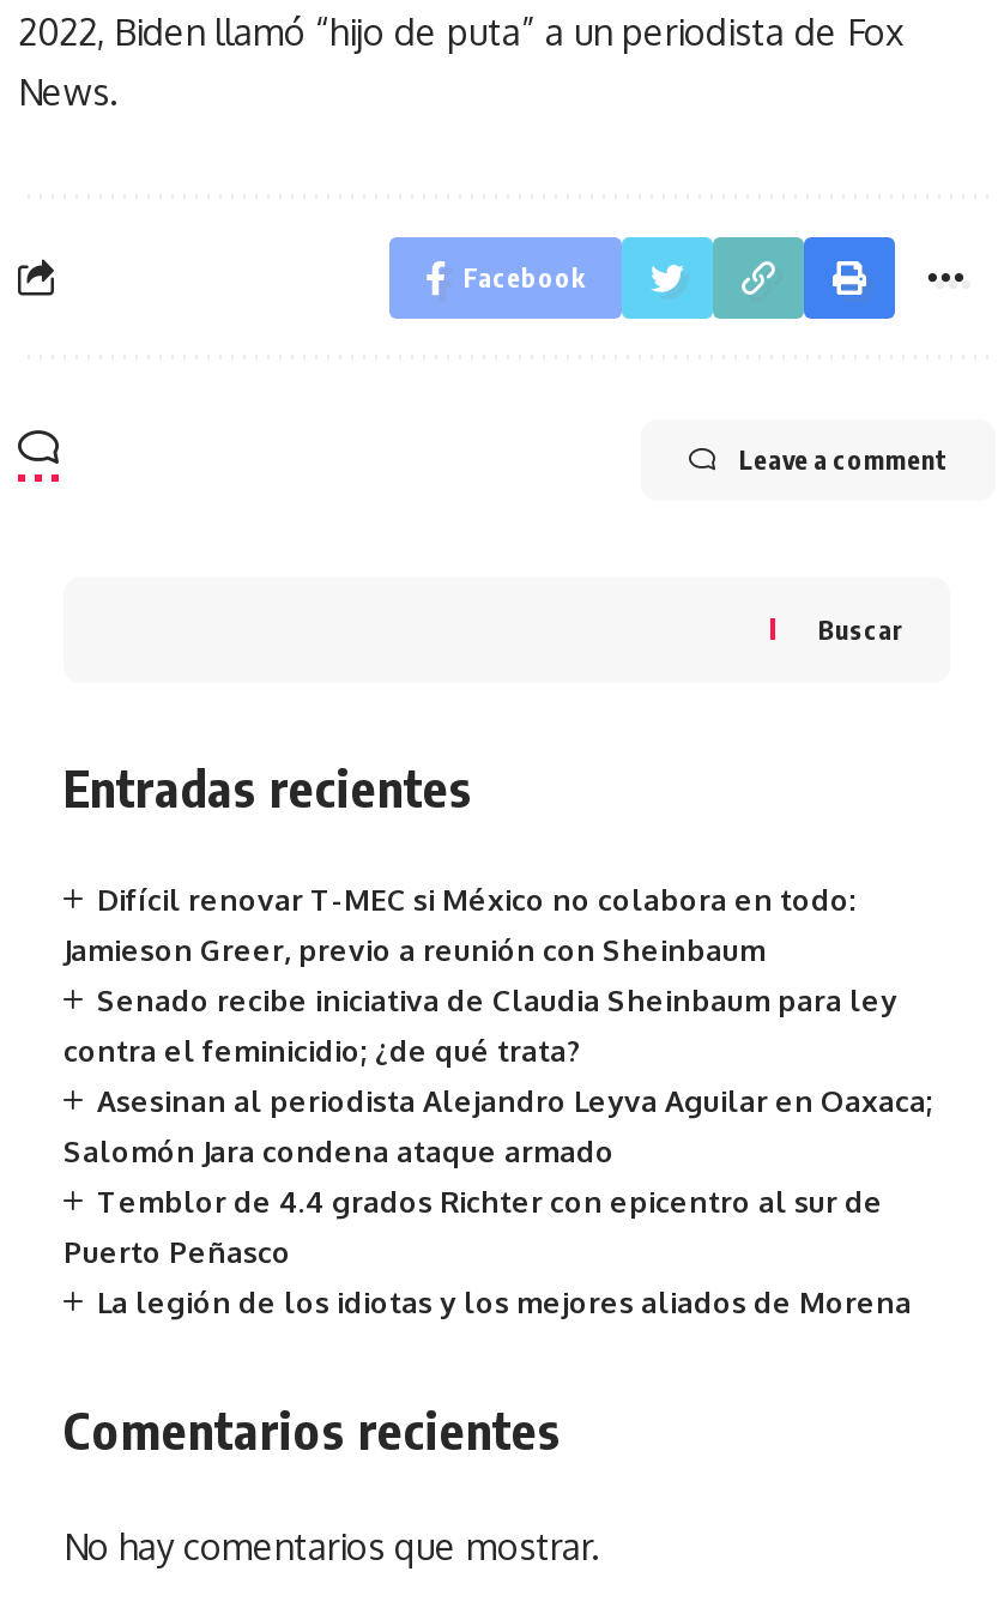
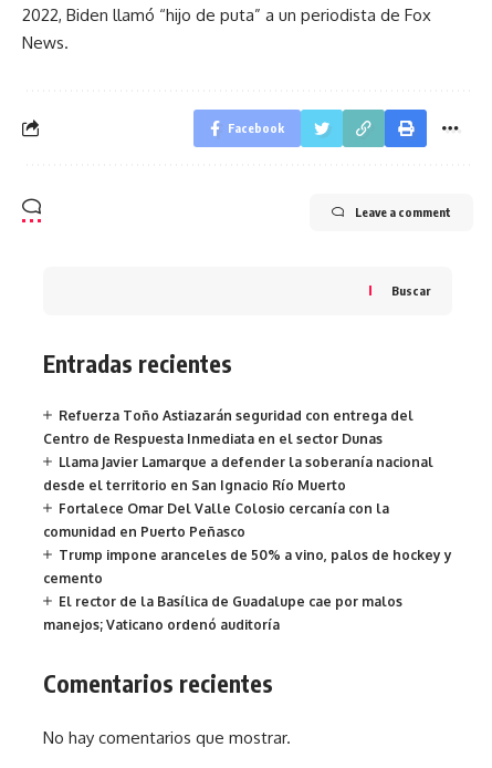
- Difícil renovar T-MEC si México no colabora en todo:
- Jamieson Greer, previo a reunión con Sheinbaum
- Senado recibe iniciativa de Claudia Sheinbaum para ley
- contra el feminicidio; ¿de qué trata?
- Asesinan al periodista Alejandro Leyva Aguilar en Oaxaca;
- Salomón Jara condena ataque armado
- Temblor de 4.4 grados Richter con epicentro al sur de
- Puerto Peñasco
- La legión de los idiotas y los mejores aliados de Morena
+ Refuerza Toño Astiazarán seguridad con entrega del
+ Centro de Respuesta Inmediata en el sector Dunas
+ Llama Javier Lamarque a defender la soberanía nacional
+ desde el territorio en San Ignacio Río Muerto
+ Fortalece Omar Del Valle Colosio cercanía con la
+ comunidad en Puerto Peñasco
+ Trump impone aranceles de 50% a vino, palos de hockey y
+ cemento
+ El rector de la Basílica de Guadalupe cae por malos
+ manejos; Vaticano ordenó auditoría
